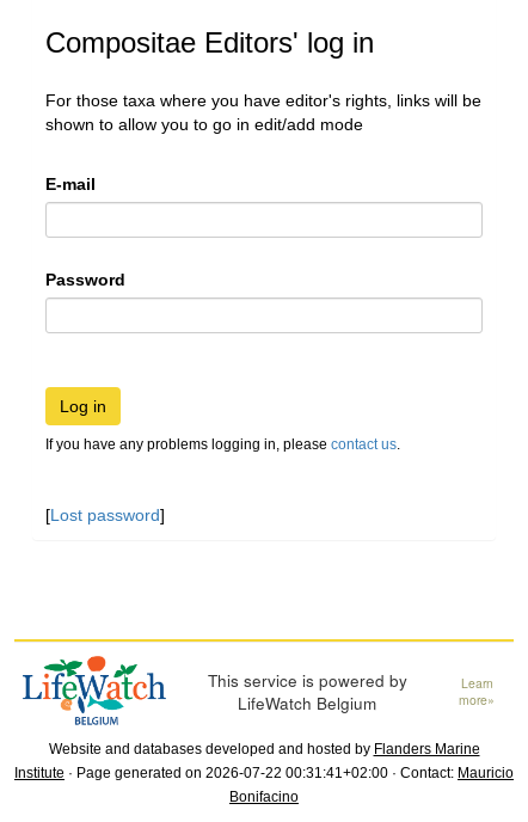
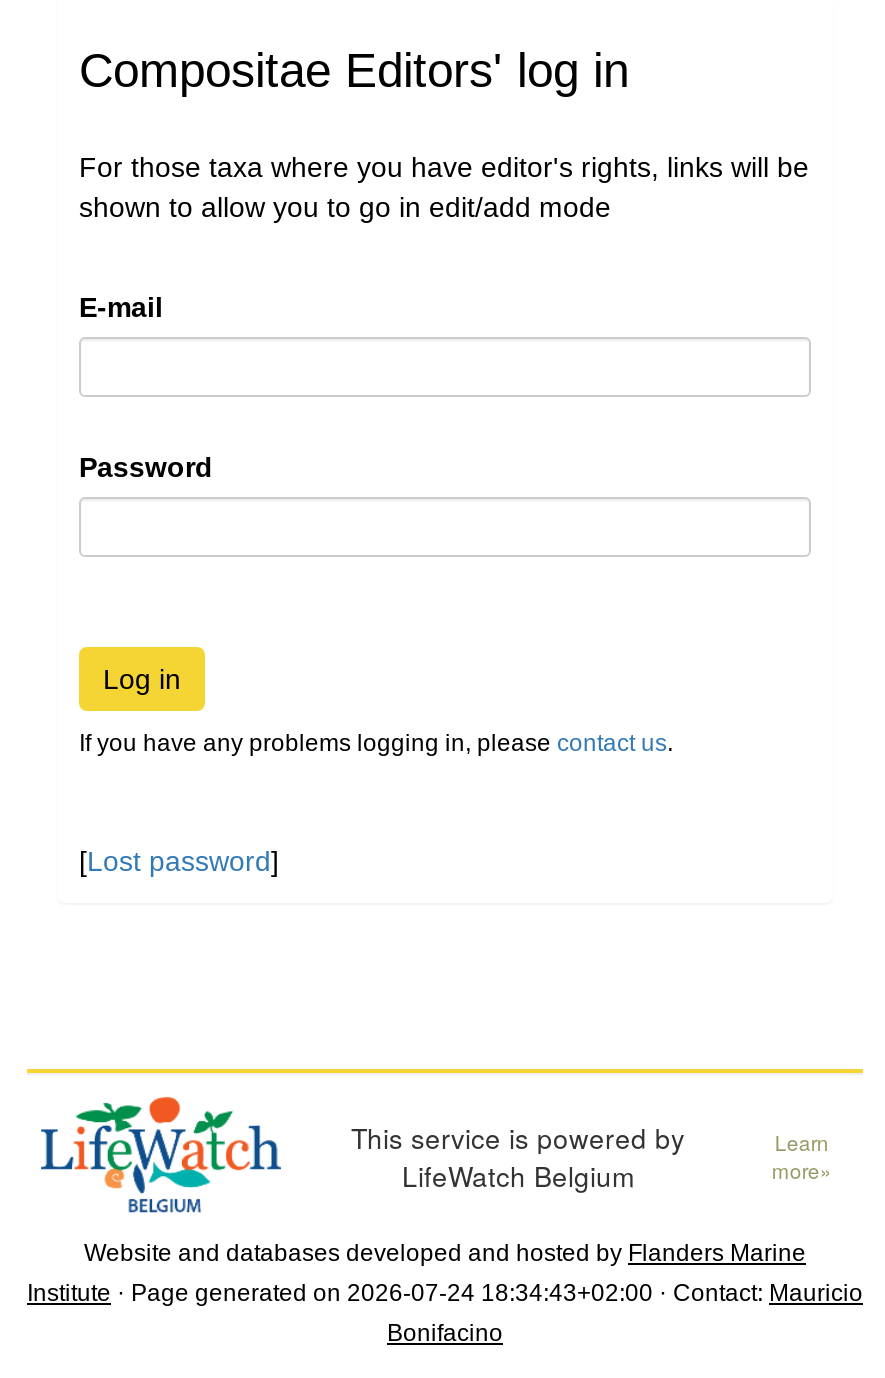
- Institute · Page generated on 2026-07-22 00:31:41+02:00 · Contact: Mauricio
+ Institute · Page generated on 2026-07-24 18:34:43+02:00 · Contact: Mauricio
